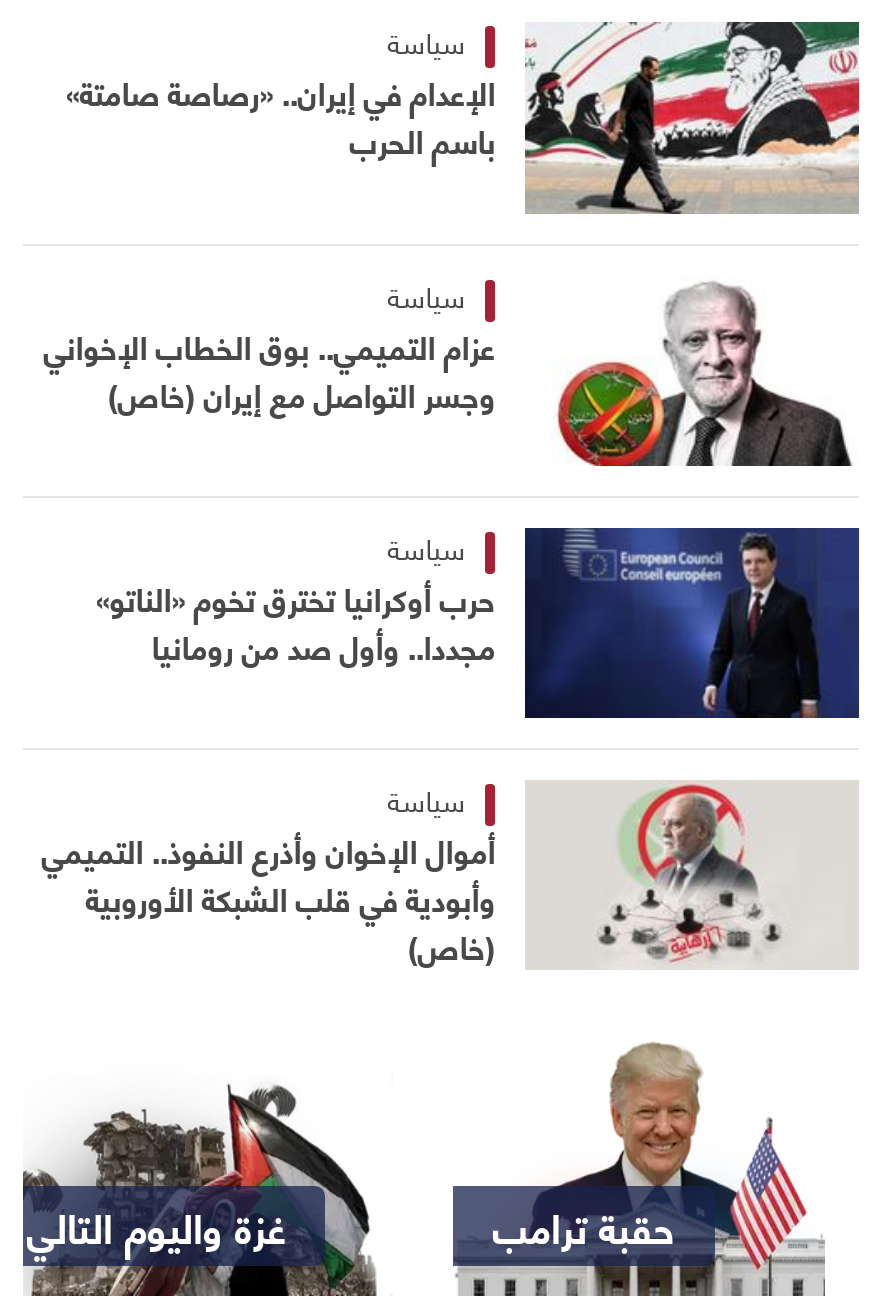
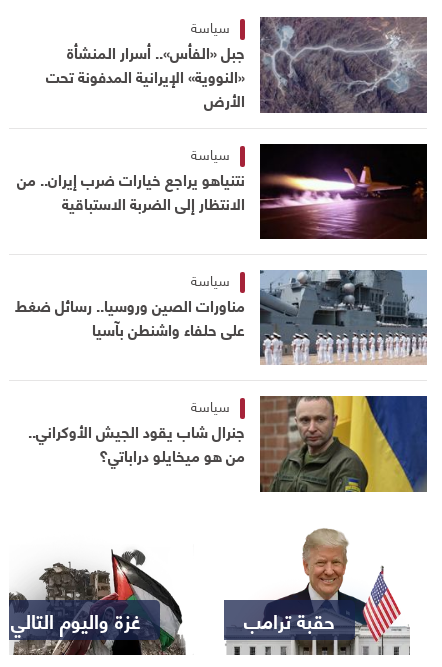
- [image]
- الإعدام في إيران.. «رصاصة صامتة»
- باسم الحرب
+ [image]
+ جبل «الفأس».. أسرار المنشأة
+ «النووية» الإيرانية المدفونة تحت
+ الأرض

- [image]
- عزام التميمي.. بوق الخطاب الإخواني
- وجسر التواصل مع إيران (خاص)
+ [image]
+ نتنياهو يراجع خيارات ضرب إيران.. من
+ الانتظار إلى الضربة الاستباقية

- [image]
- حرب أوكرانيا تخترق تخوم «الناتو»
- مجددا.. وأول صد من رومانيا
+ [image]
+ مناورات الصين وروسيا.. رسائل ضغط
+ على حلفاء واشنطن بآسيا

- [image]
- أموال الإخوان وأذرع النفوذ.. التميمي
- وأبودية في قلب الشبكة الأوروبية
- (خاص)
+ [image]
+ جنرال شاب يقود الجيش الأوكراني..
+ من هو ميخايلو دراباتي؟
